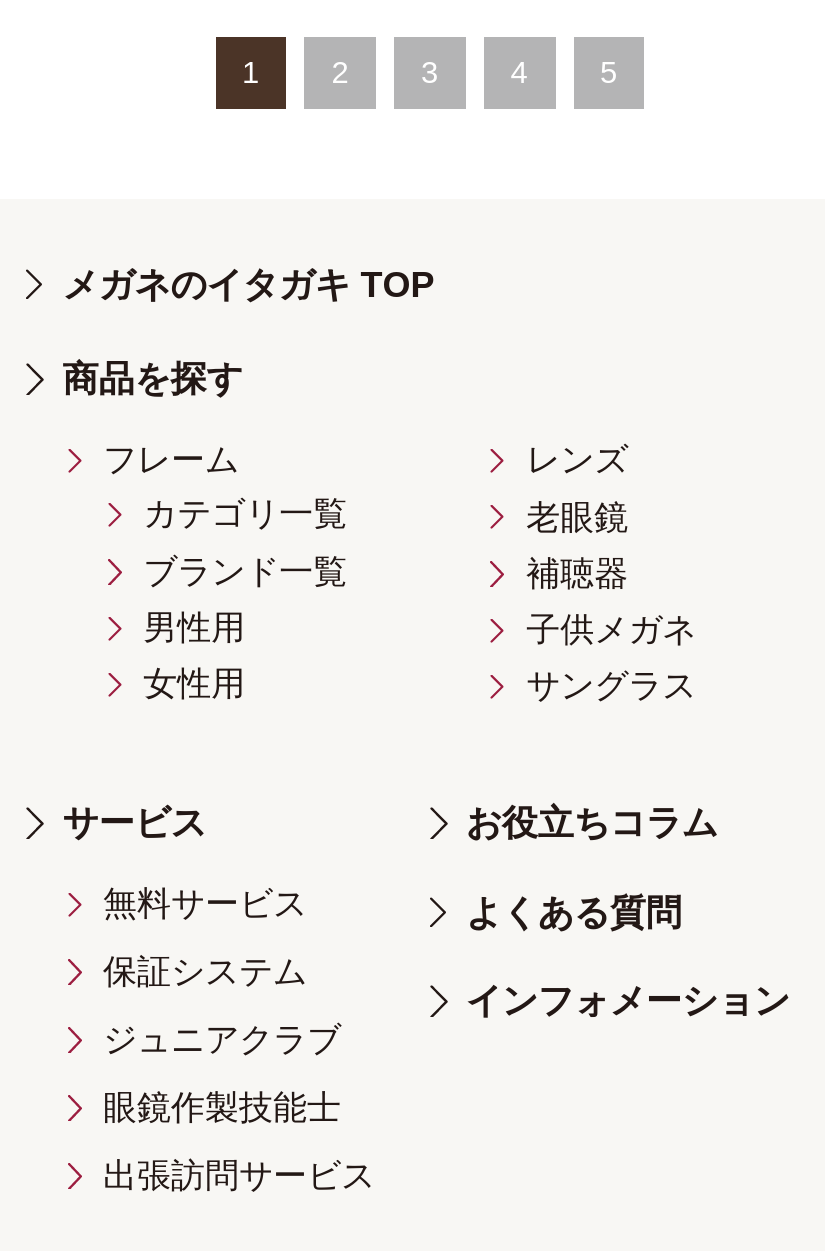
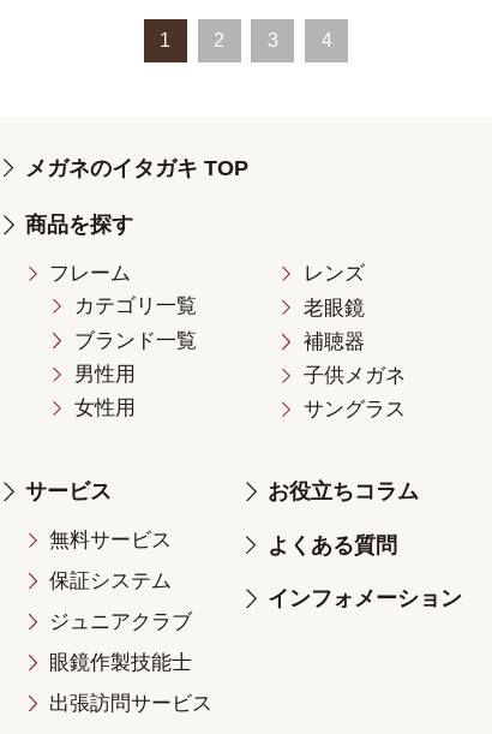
- 5
